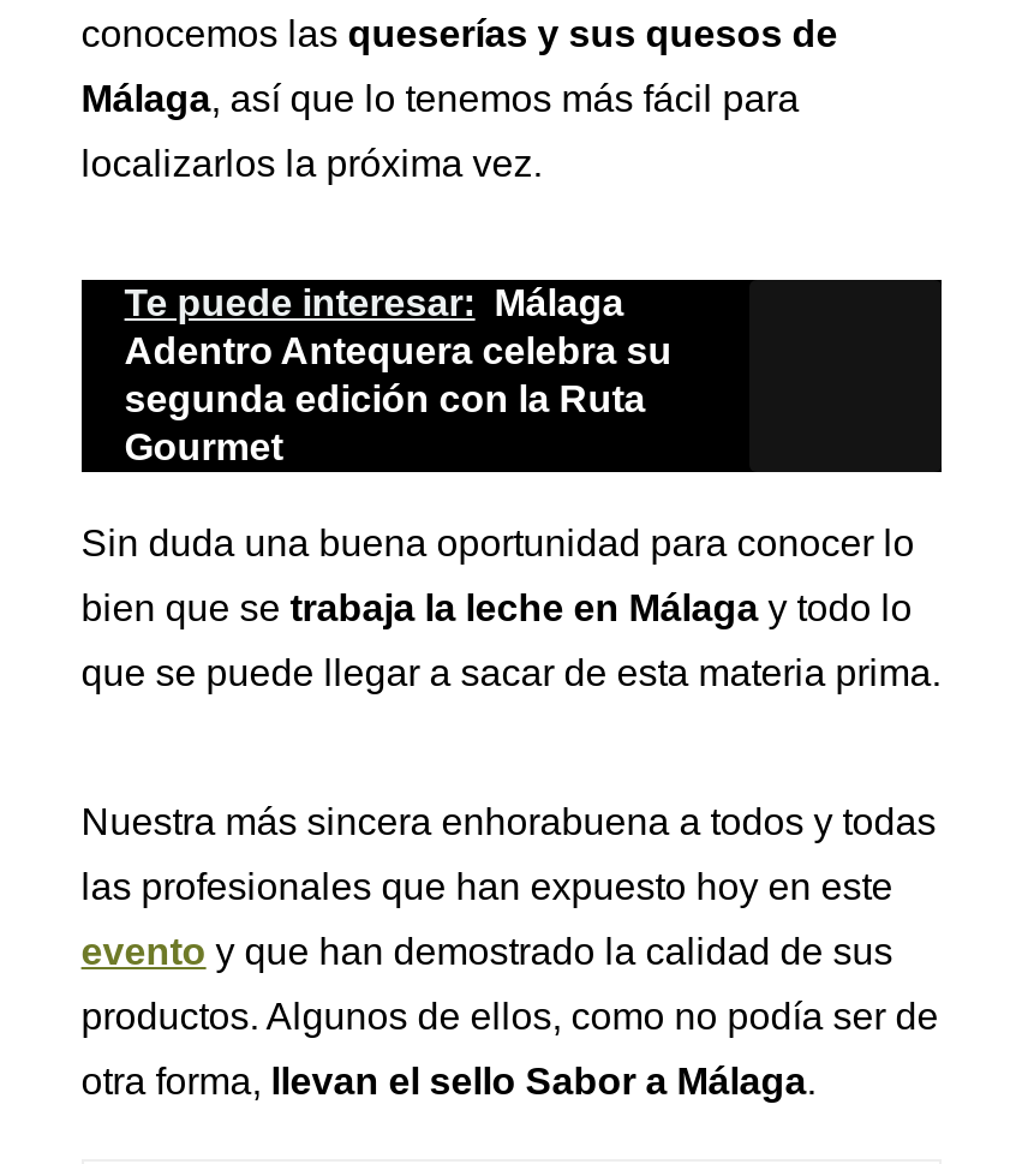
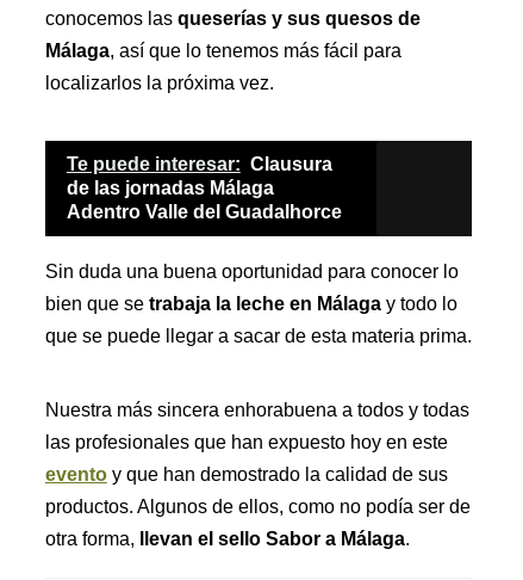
- Te puede interesar: Málaga
- Adentro Antequera celebra su
- segunda edición con la Ruta
- Gourmet
+ Te puede interesar: Clausura
+ de las jornadas Málaga
+ Adentro Valle del Guadalhorce
